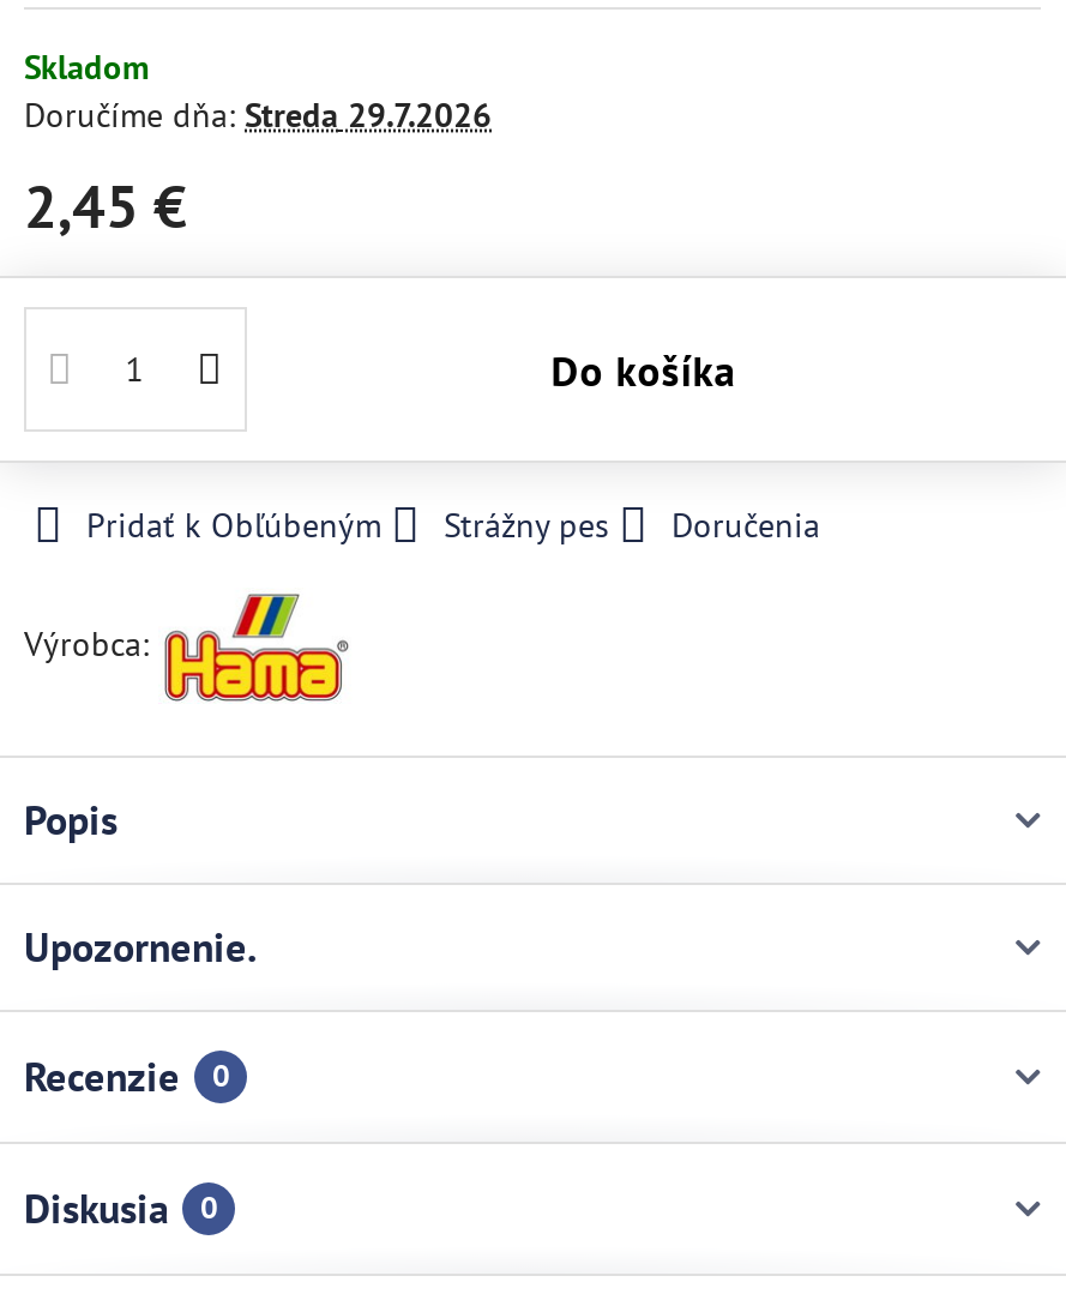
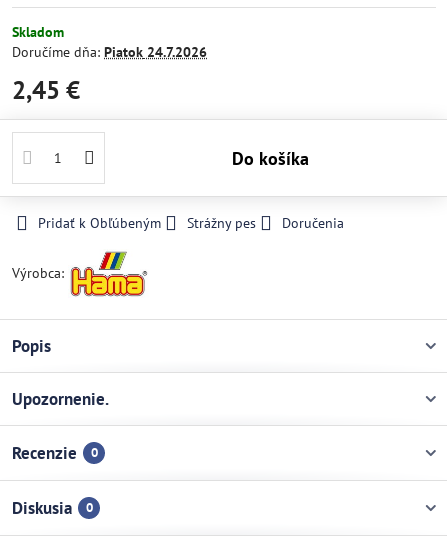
- Doručíme dňa: Streda 29.7.2026
+ Doručíme dňa: Piatok 24.7.2026
